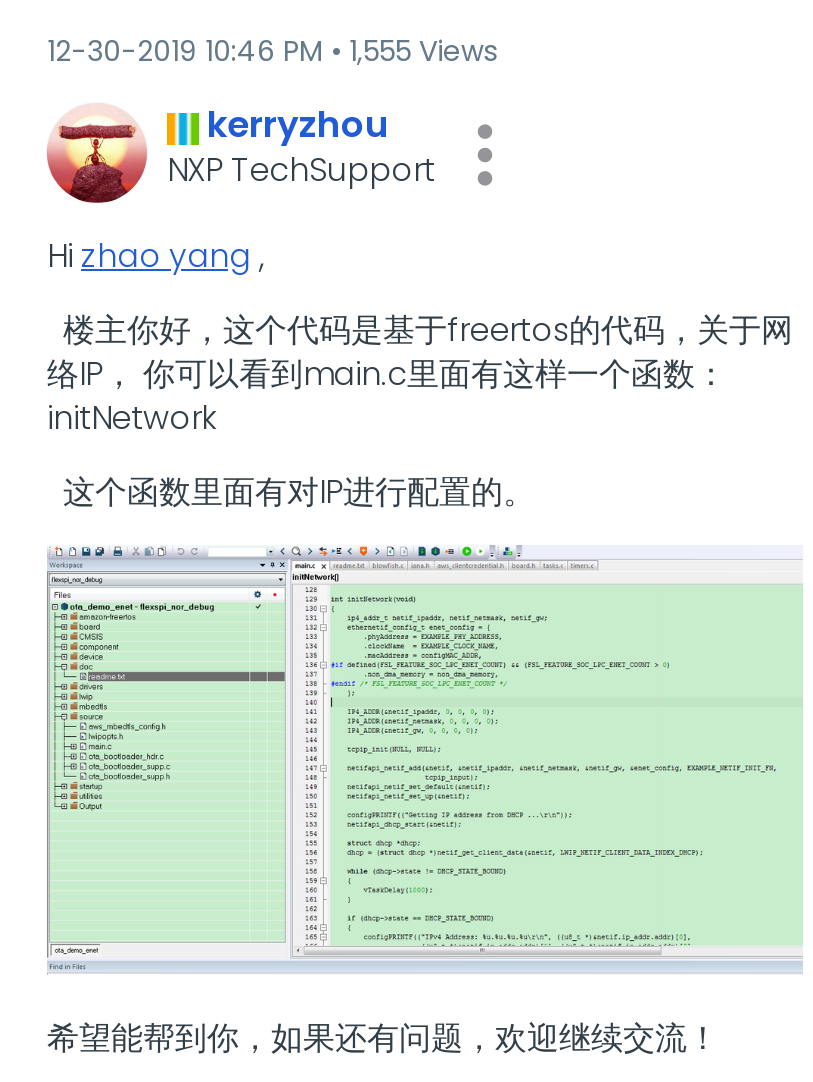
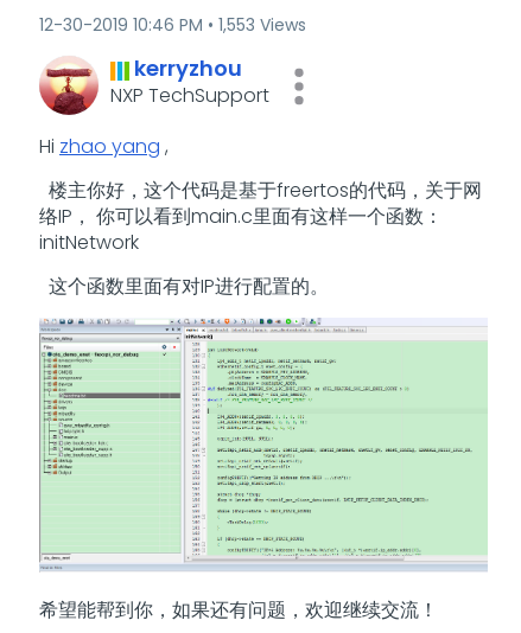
- 12-30-2019 10:46 PM 1,555 Views
+ 12-30-2019 10:46 PM 1,553 Views
